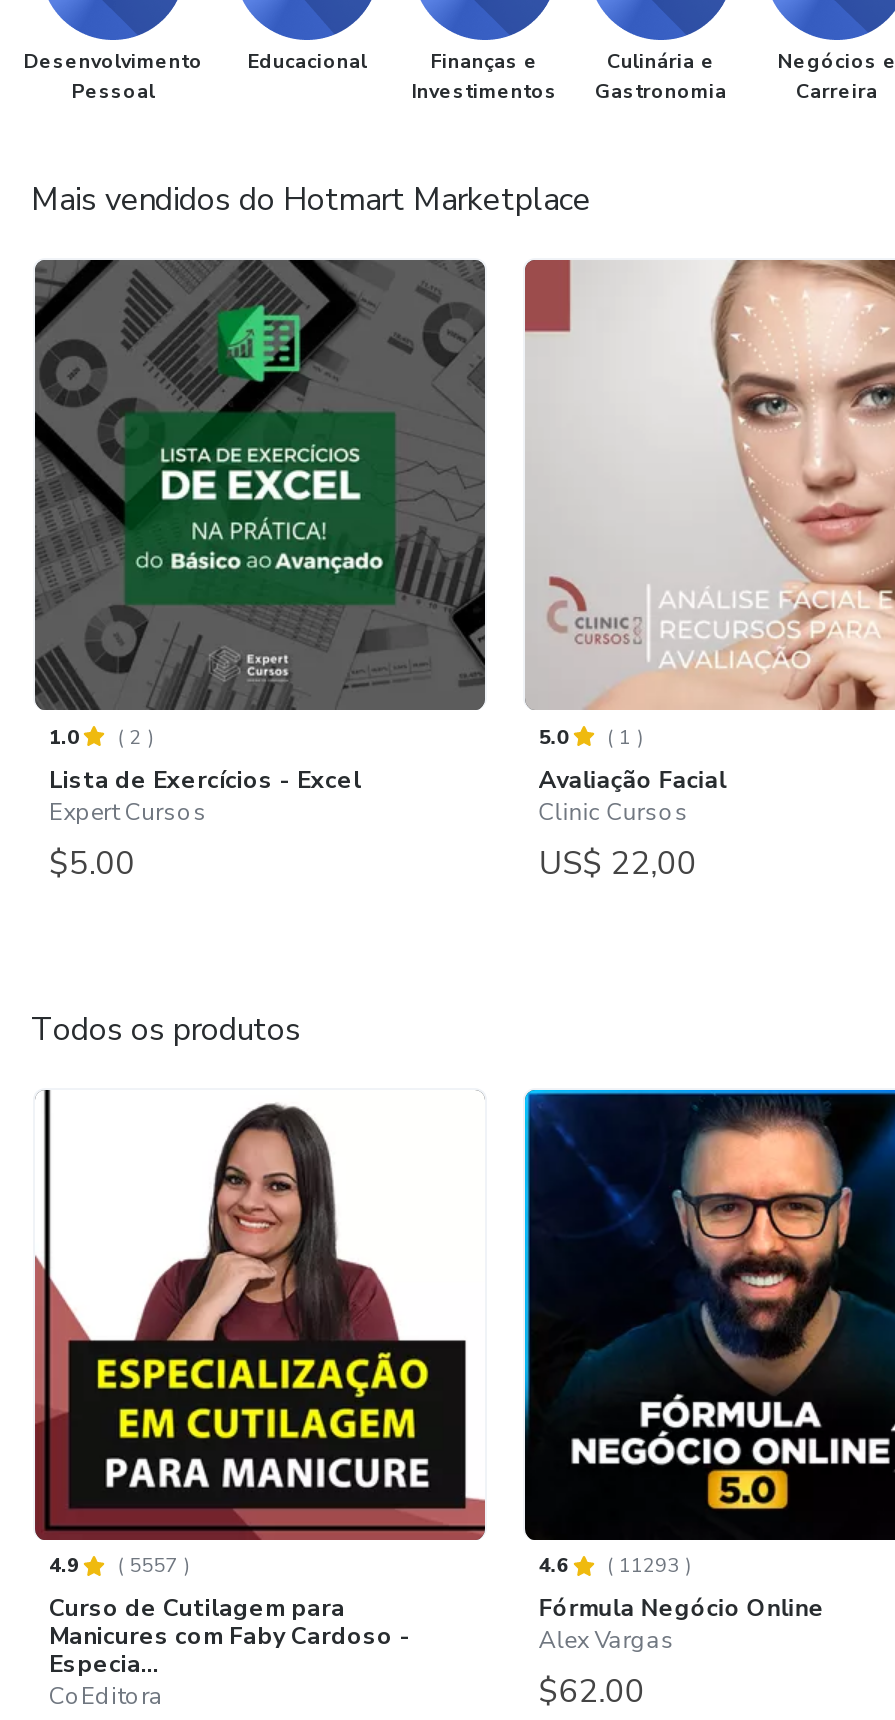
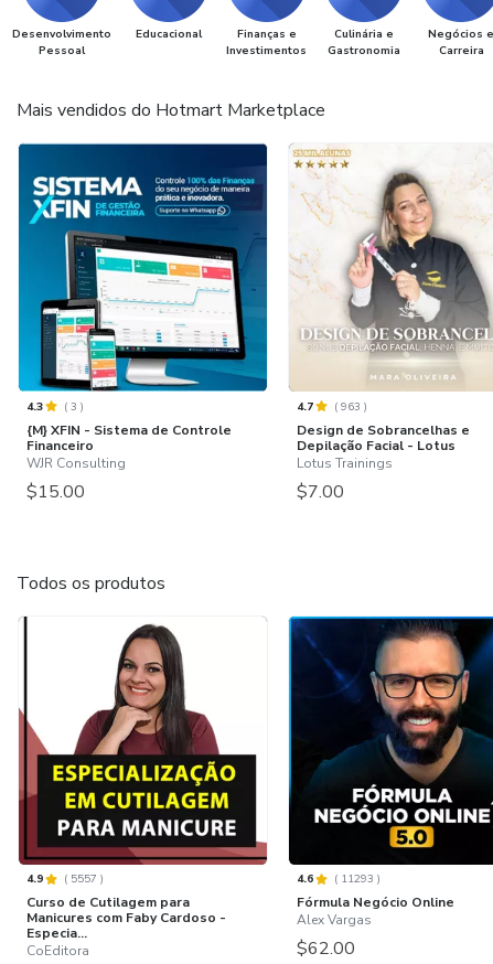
- [image]
- 1.0
- (2)
- Lista de Exercícios - Excel
- Expert Cursos
- $5.00
+ [image]
+ 4.3
+ (3)
+ {M} XFIN - Sistema de Controle
+ Financeiro
+ WJR Consulting
+ $15.00

- [image]
- 5.0
- (1)
- Avaliação Facial
- Clinic Cursos
- US$ 22,00
+ [image]
+ 4.7
+ (963)
+ Design de Sobrancelhas e
+ Depilação Facial - Lotus
+ Lotus Trainings
+ $7.00
